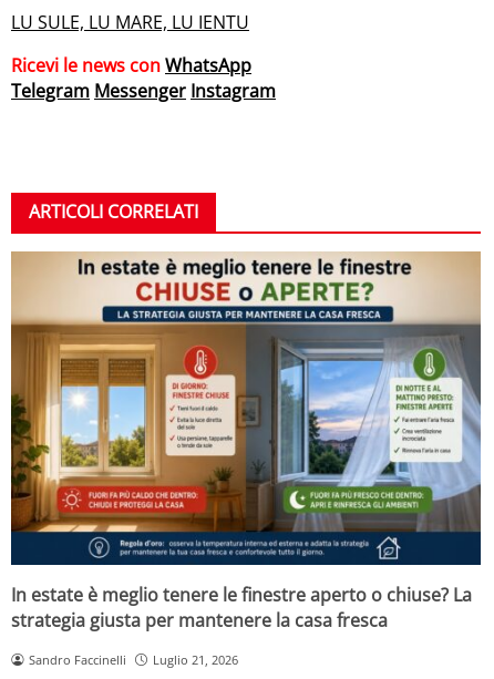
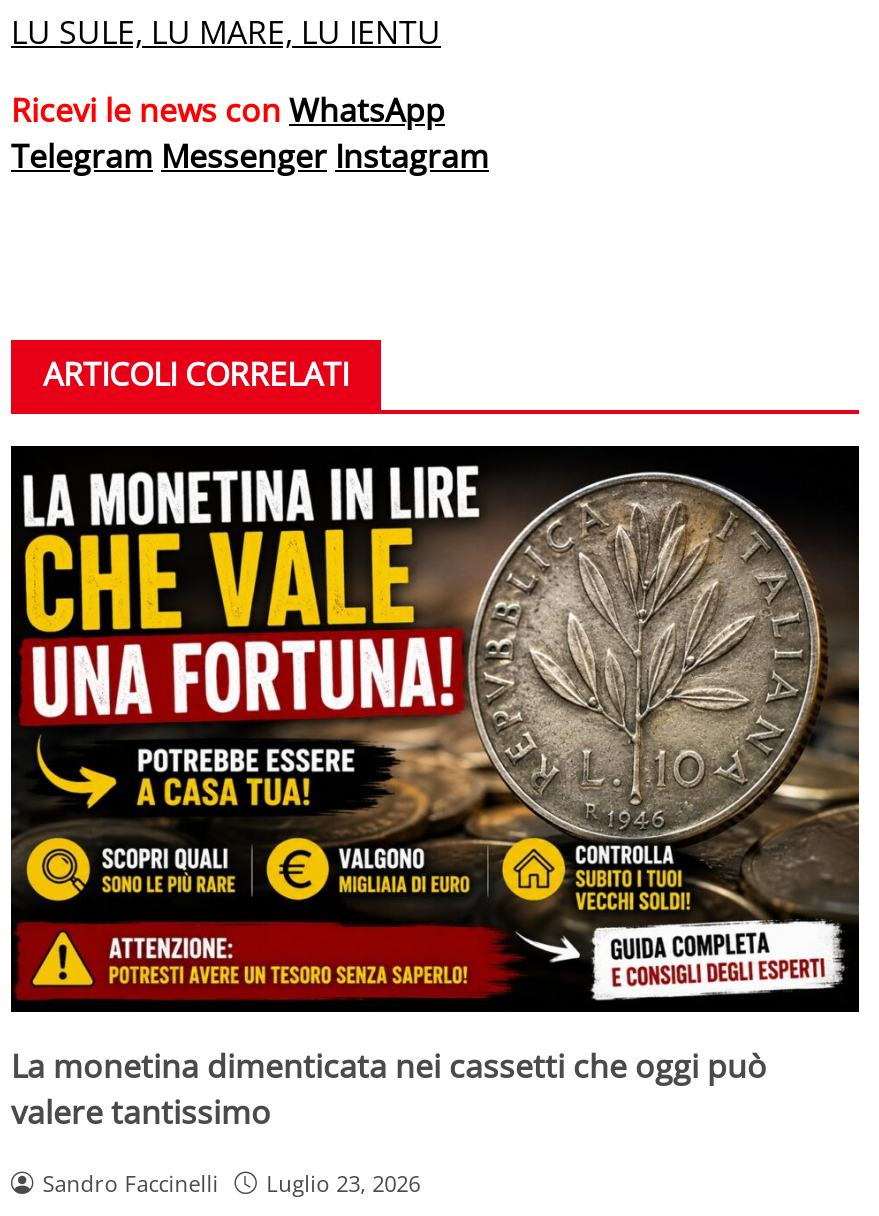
- [image]
- In estate è meglio tenere le finestre aperto o chiuse? La
- strategia giusta per mantenere la casa fresca
+ [image]
+ La monetina dimenticata nei cassetti che oggi può
+ valere tantissimo

- Sandro Faccinelli Luglio 21, 2026
+ Sandro Faccinelli Luglio 23, 2026
